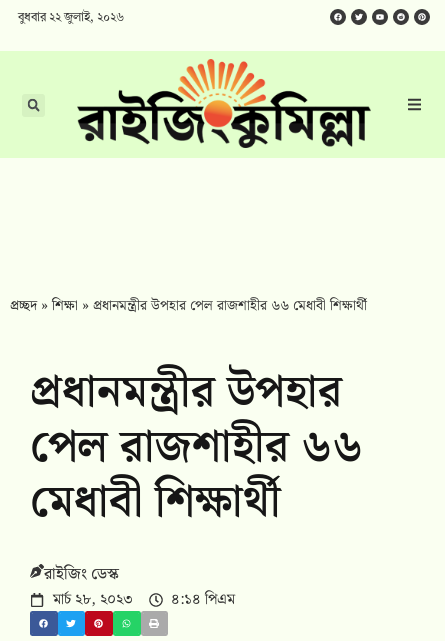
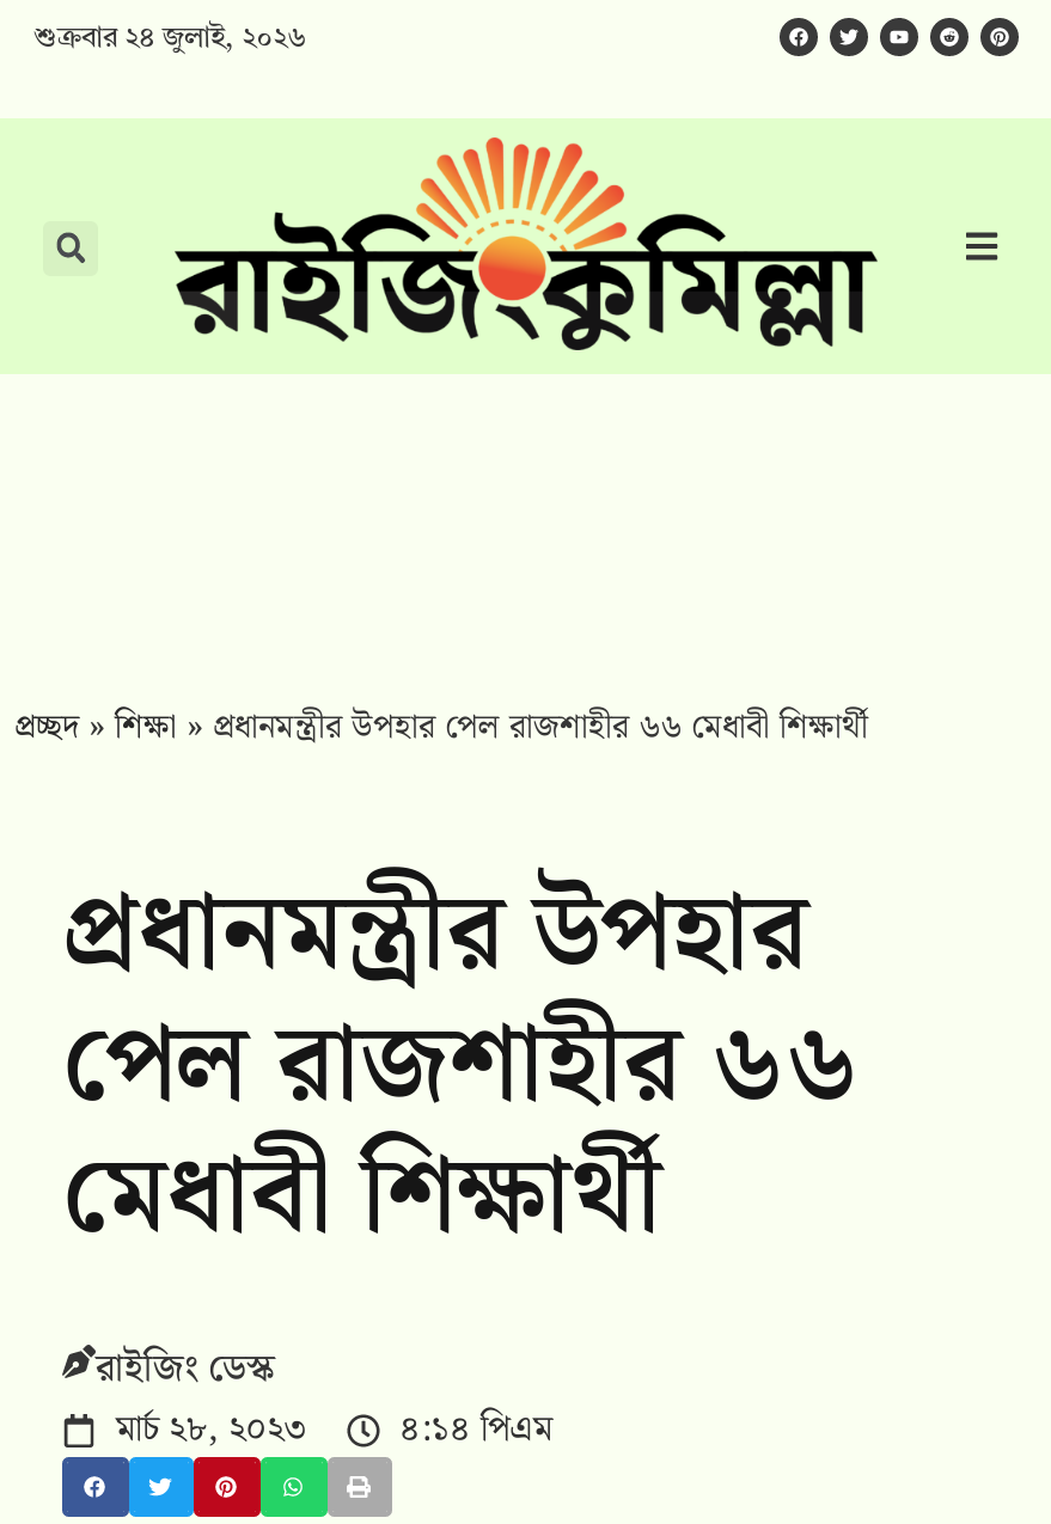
- বুধবার ২২ জুলাই, ২০২৬
+ শুক্রবার ২৪ জুলাই, ২০২৬
